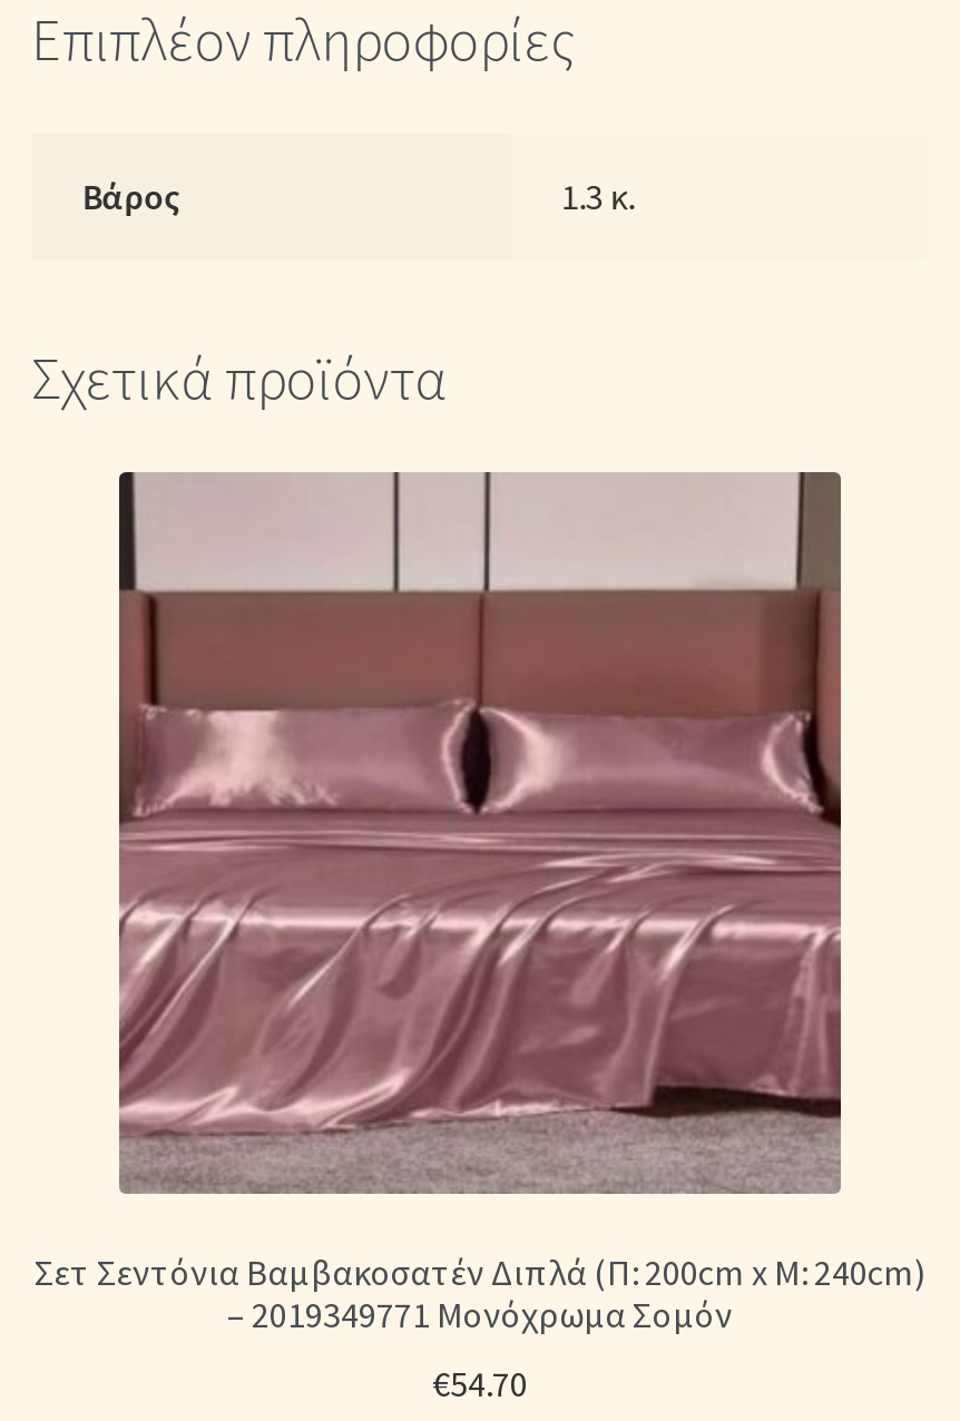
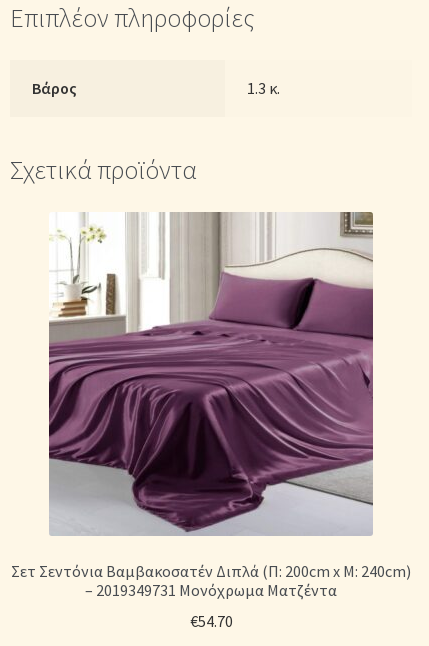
- [image]
+ [image]

- – 2019349771 Μονόχρωμα Σομόν
+ – 2019349731 Μονόχρωμα Ματζέντα
